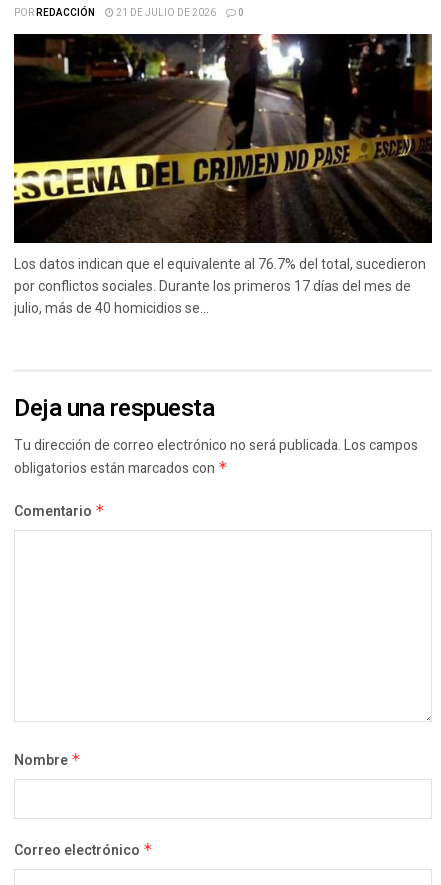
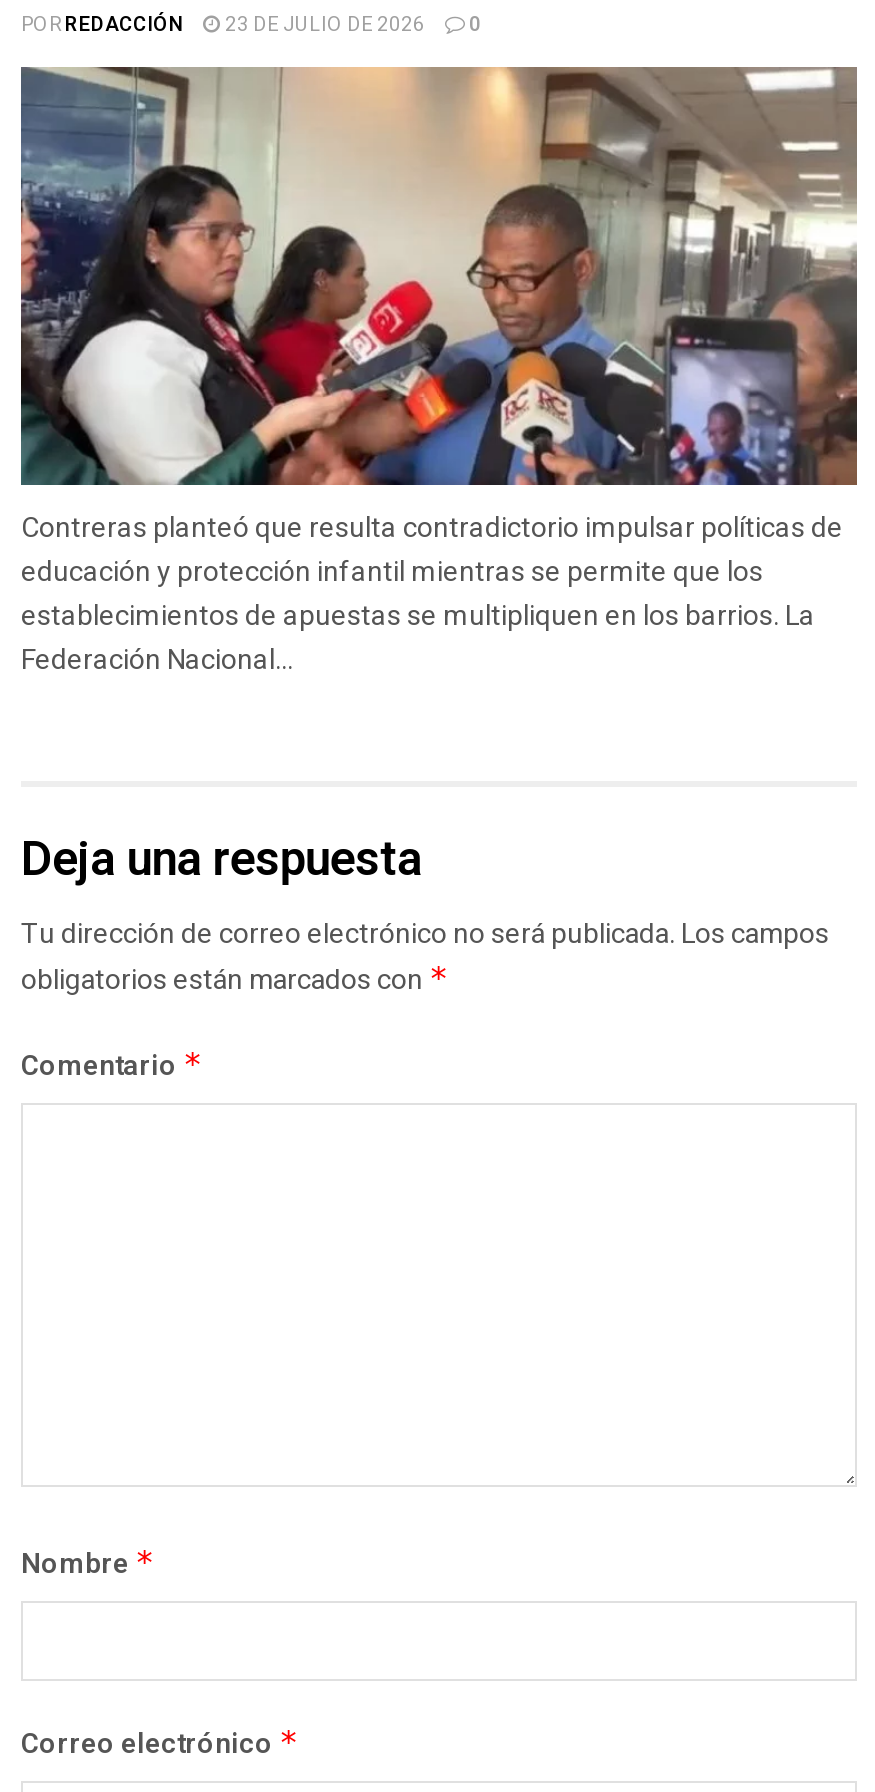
- 21 DE JULIO DE 2026
+ 23 DE JULIO DE 2026

- [image]
- Los datos indican que el equivalente al 76.7% del total, sucedieron
- por conflictos sociales. Durante los primeros 17 días del mes de
- julio, más de 40 homicidios se...
+ [image]
+ Contreras planteó que resulta contradictorio impulsar políticas de
+ educación y protección infantil mientras se permite que los
+ establecimientos de apuestas se multipliquen en los barrios. La
+ Federación Nacional...
